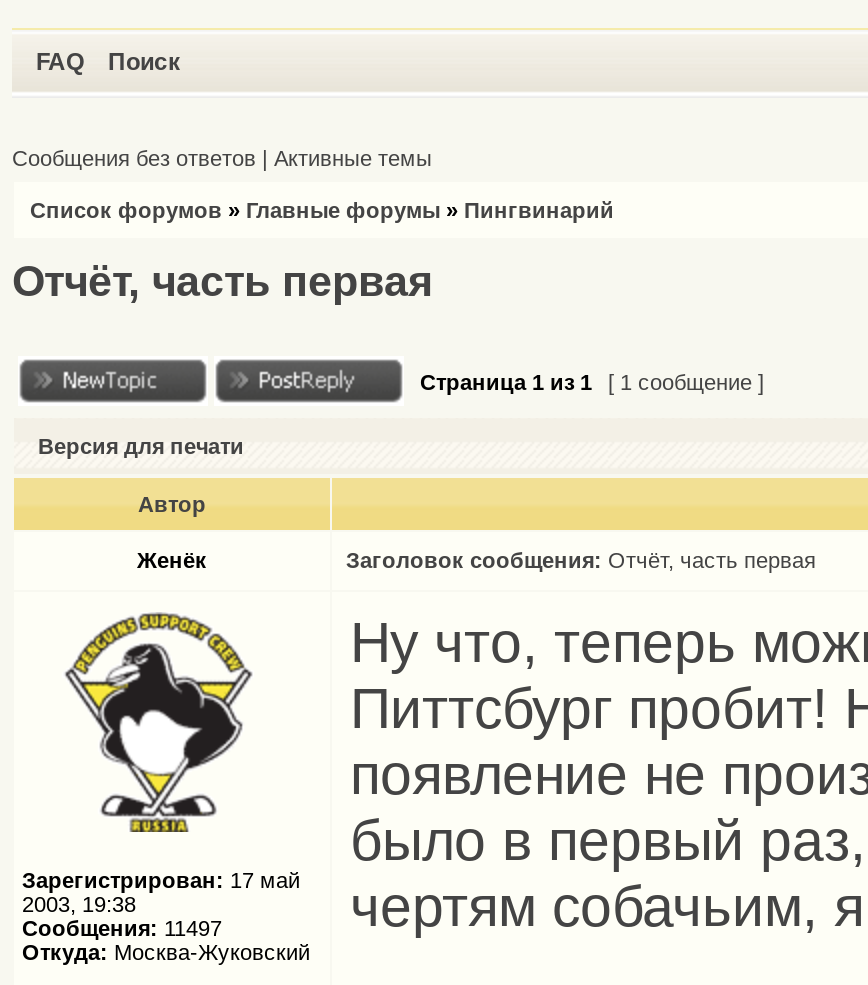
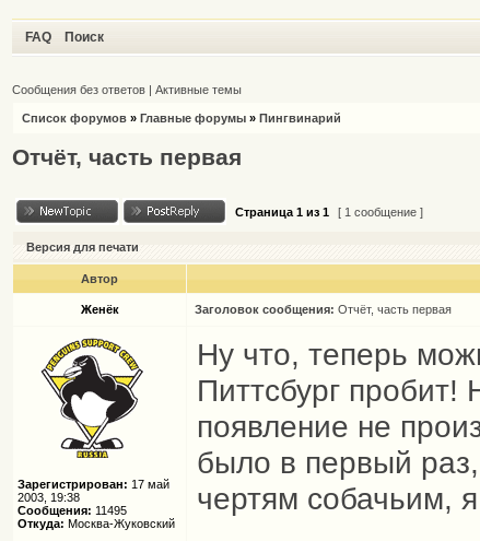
- Сообщения: 11497
+ Сообщения: 11495
